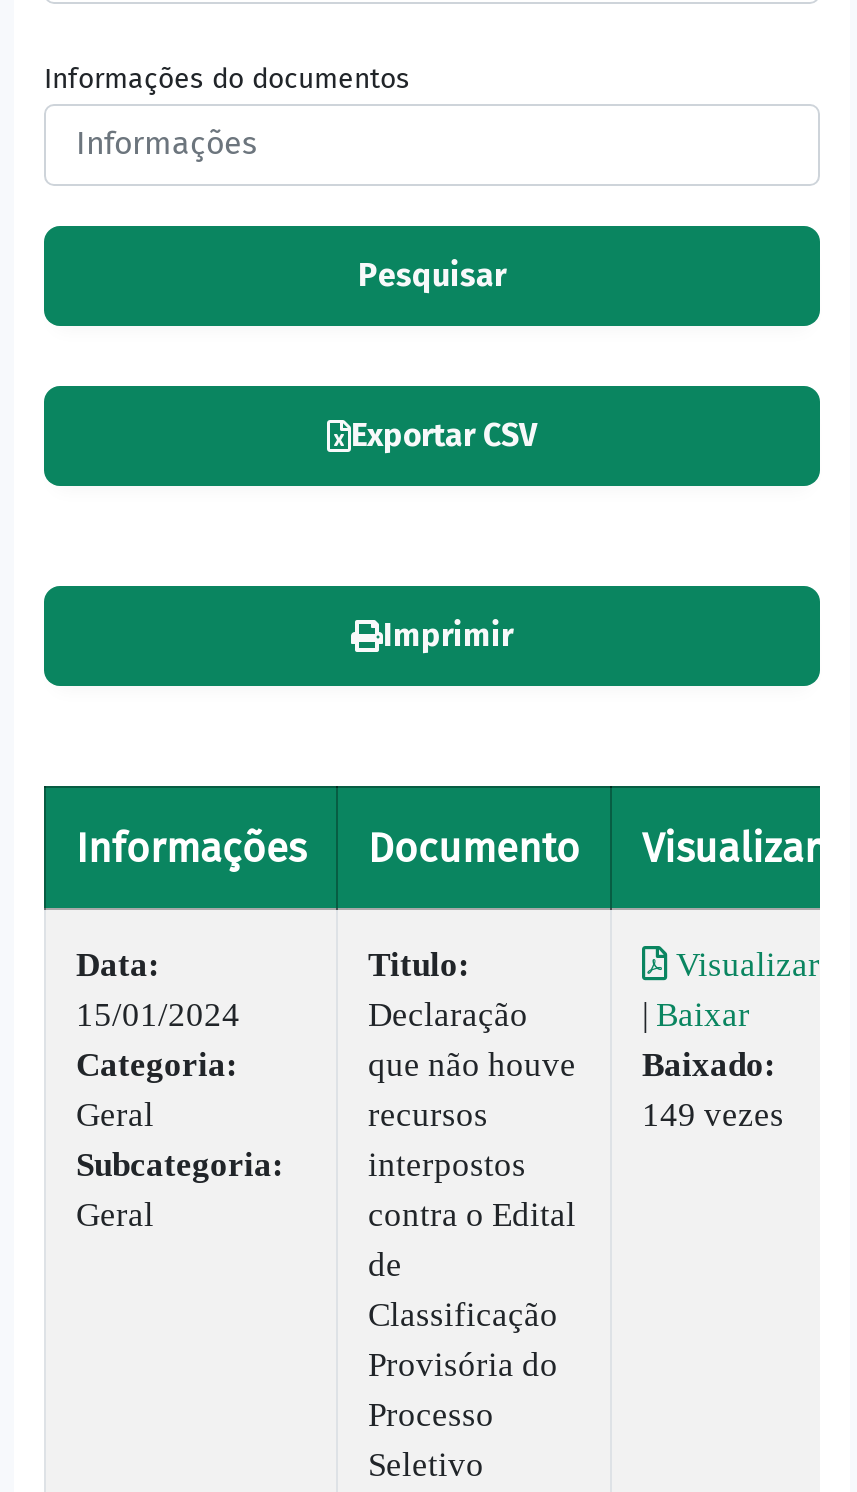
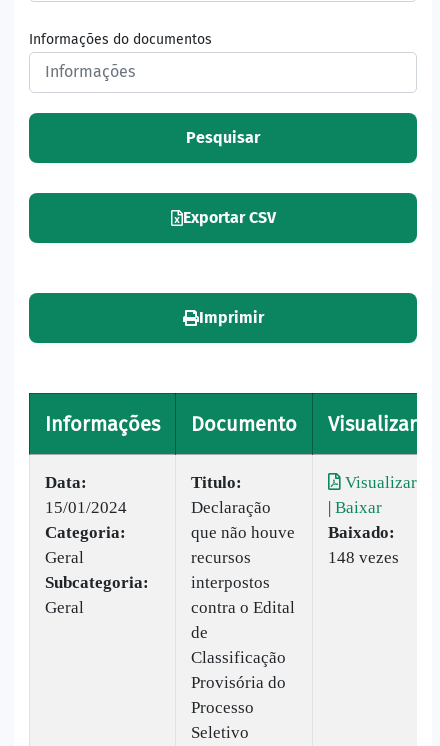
- 149 vezes
+ 148 vezes
